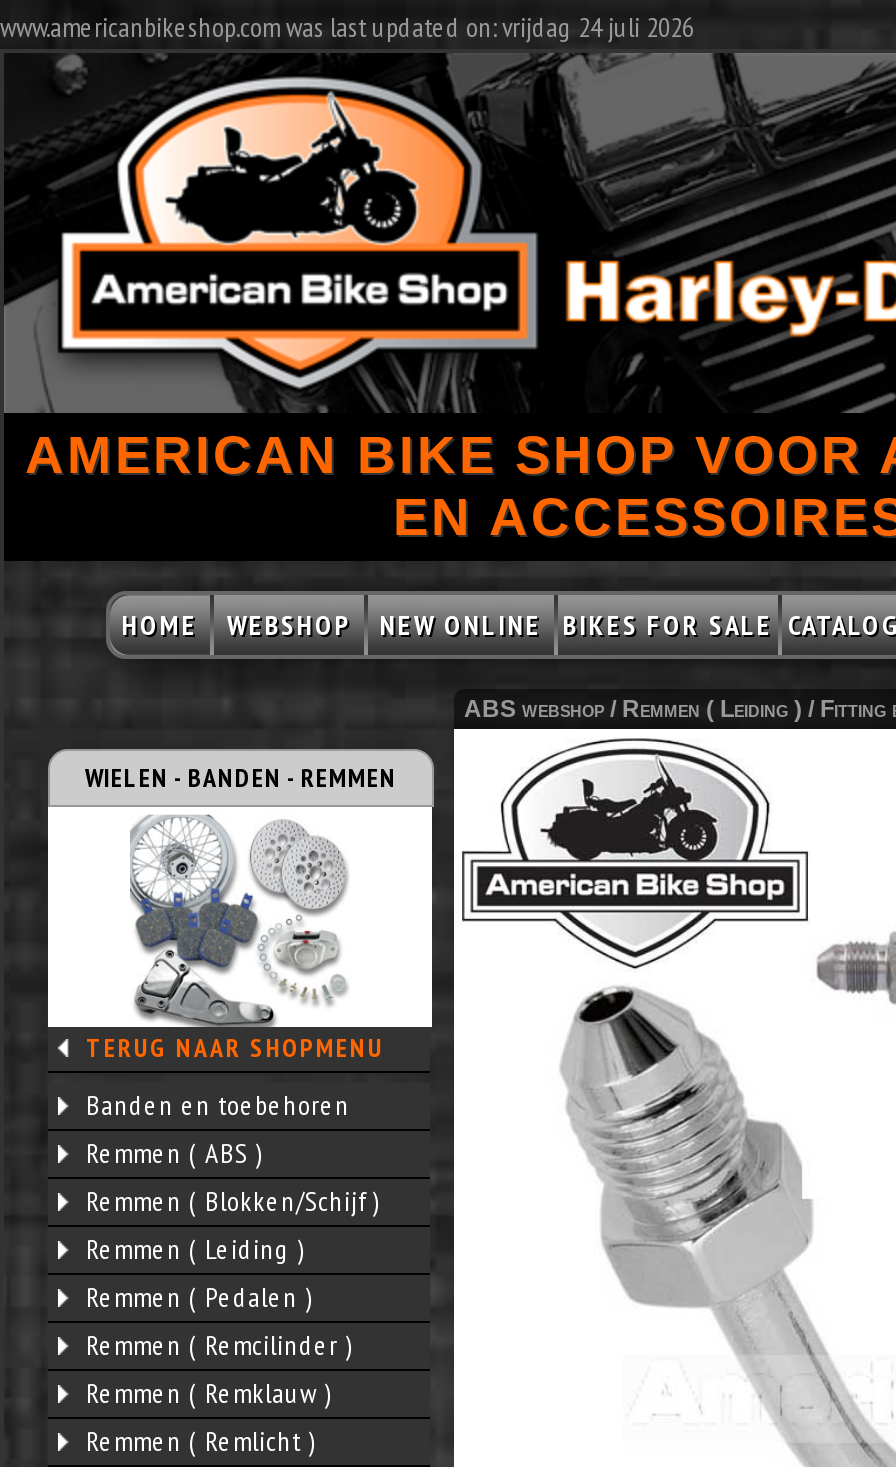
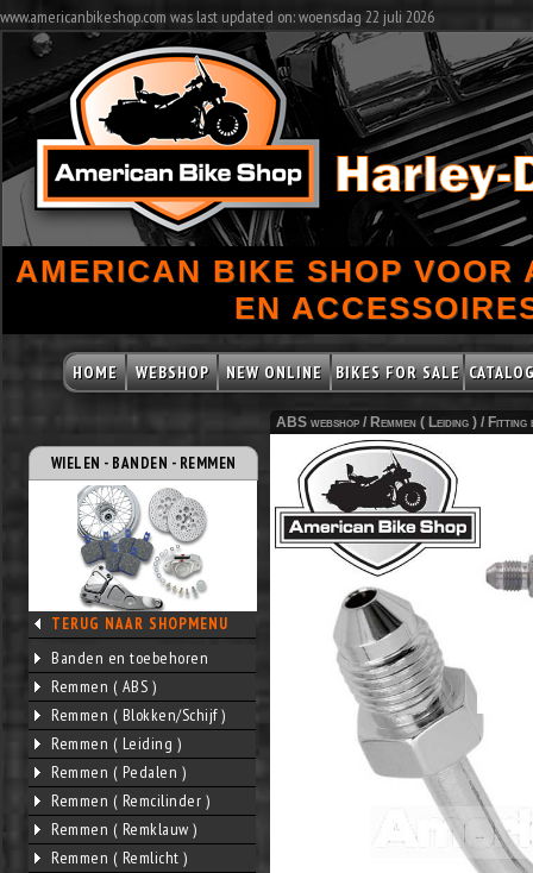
- www.americanbikeshop.com was last updated on: vrijdag 24 juli 2026
+ www.americanbikeshop.com was last updated on: woensdag 22 juli 2026
